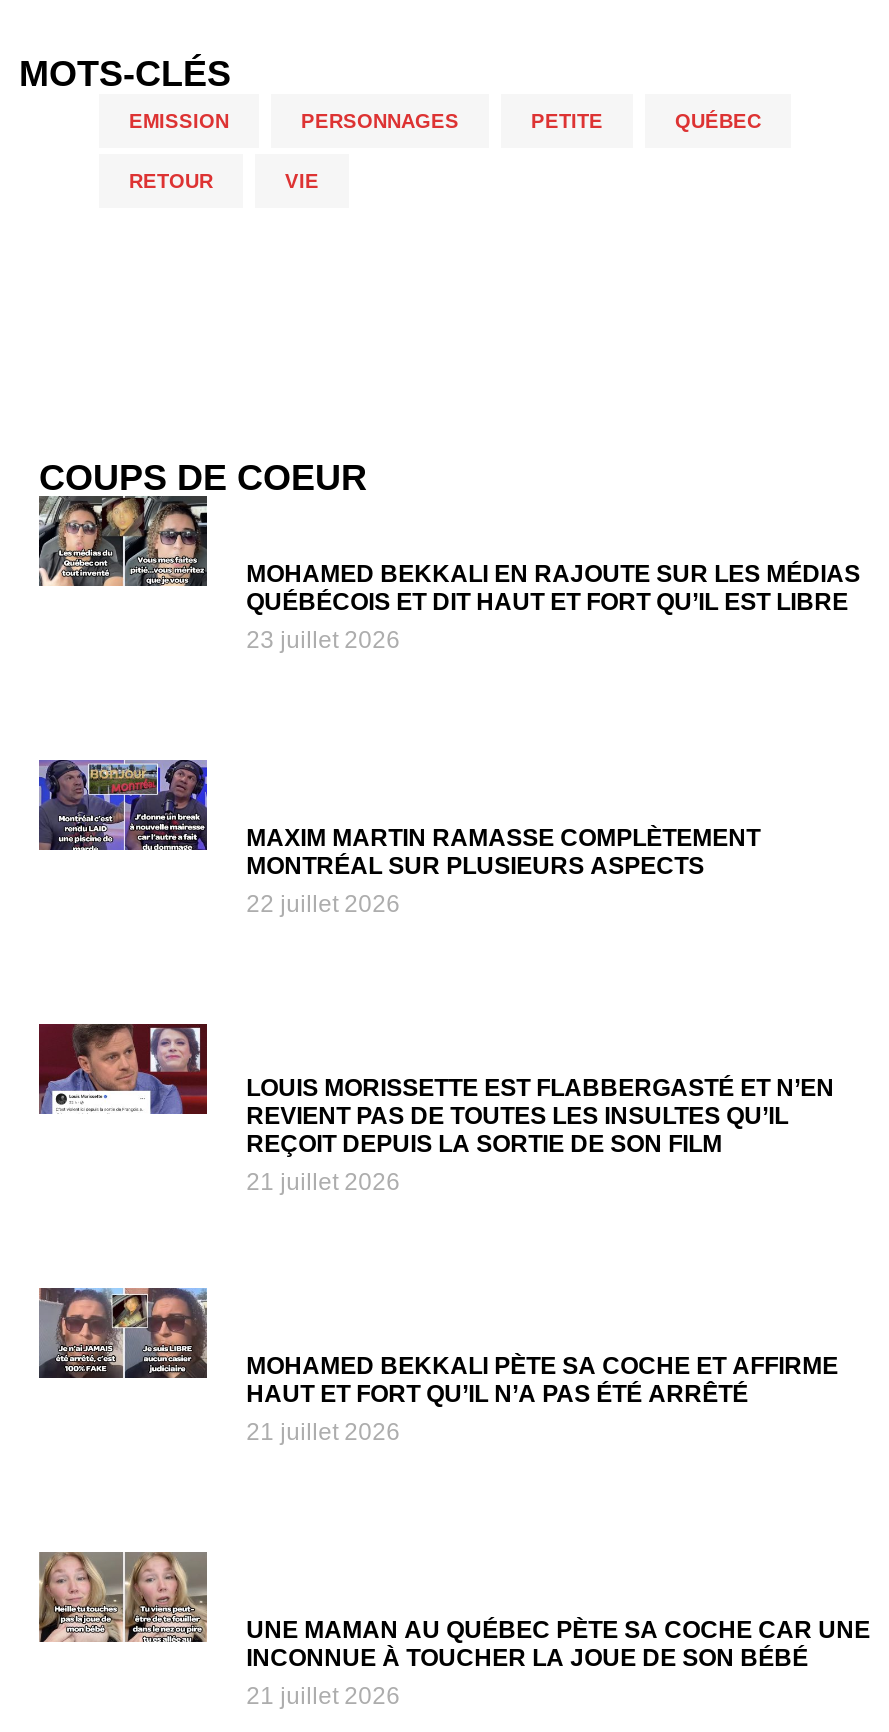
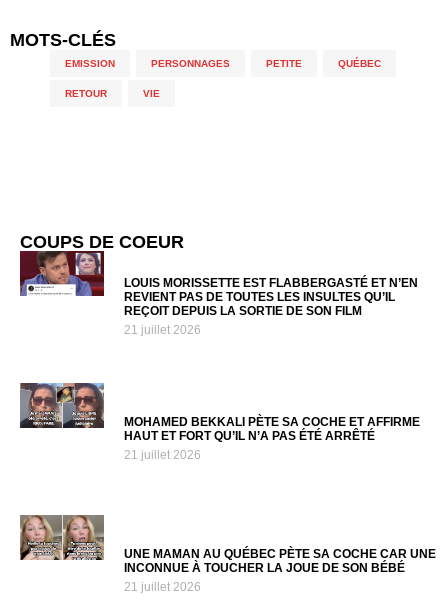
- [image]
- MOHAMED BEKKALI EN RAJOUTE SUR LES MÉDIAS
- QUÉBÉCOIS ET DIT HAUT ET FORT QU’IL EST LIBRE
- 23 juillet 2026

- [image]
- MAXIM MARTIN RAMASSE COMPLÈTEMENT
- MONTRÉAL SUR PLUSIEURS ASPECTS
- 22 juillet 2026
